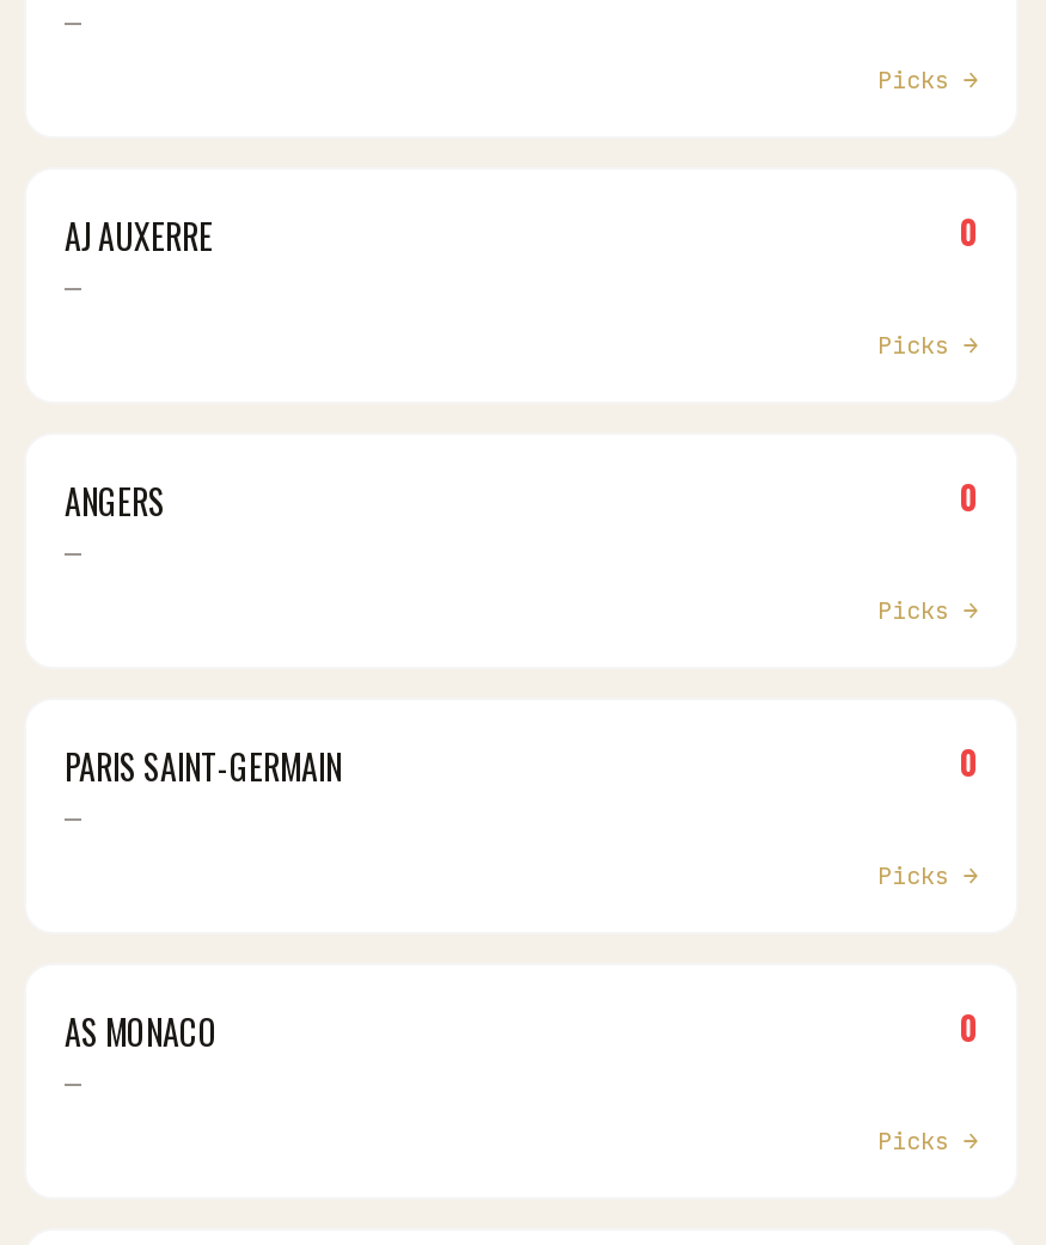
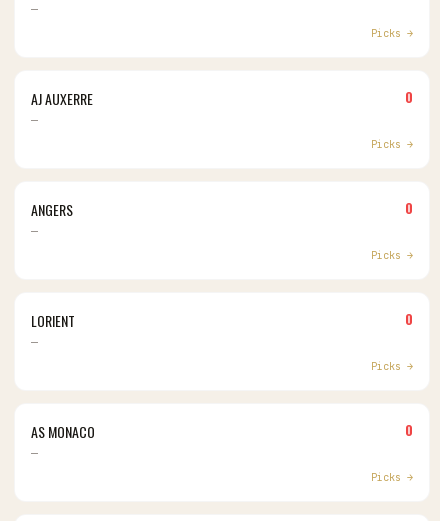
- PARIS SAINT-GERMAIN
+ LORIENT
